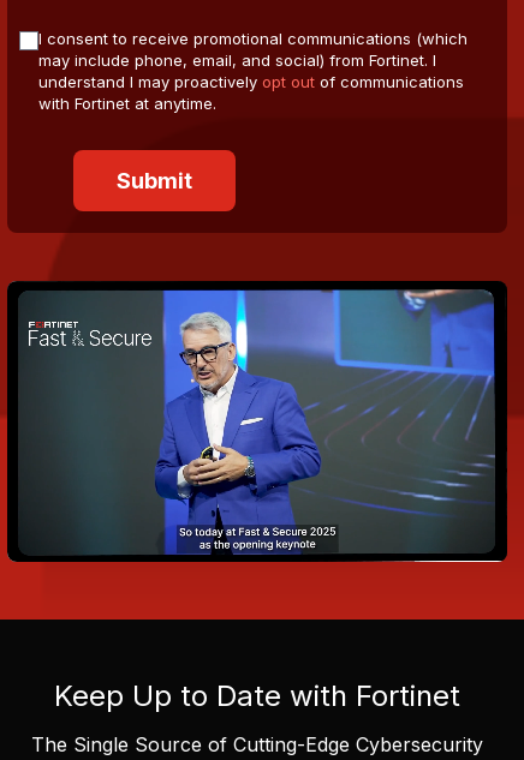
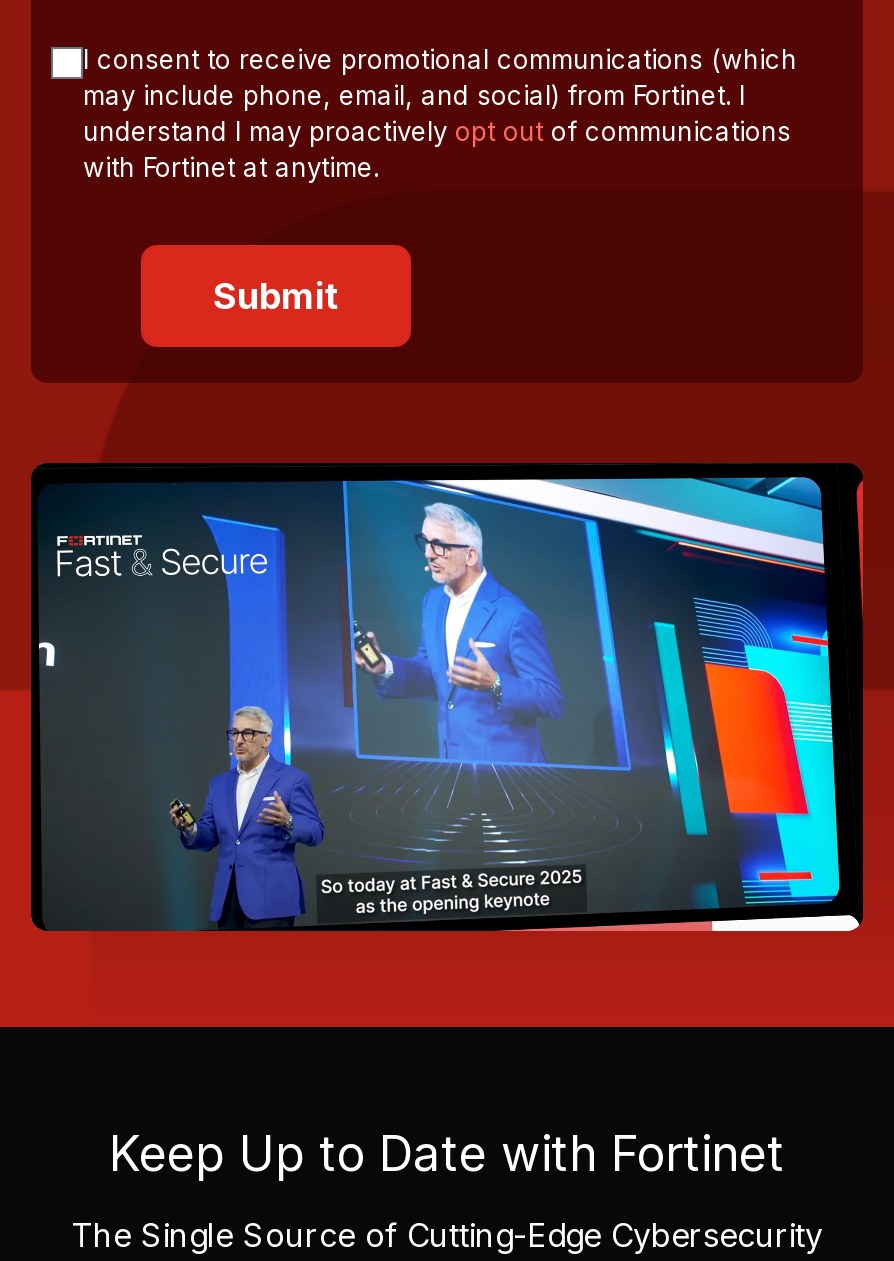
- [image]
+ [image]
